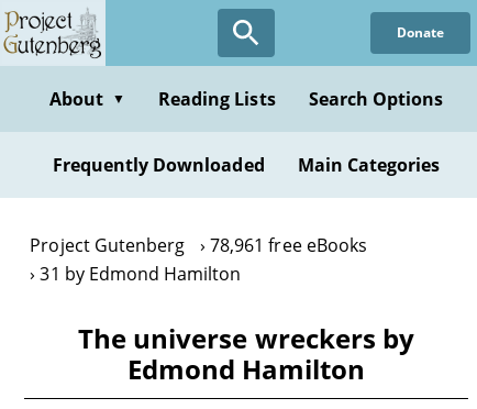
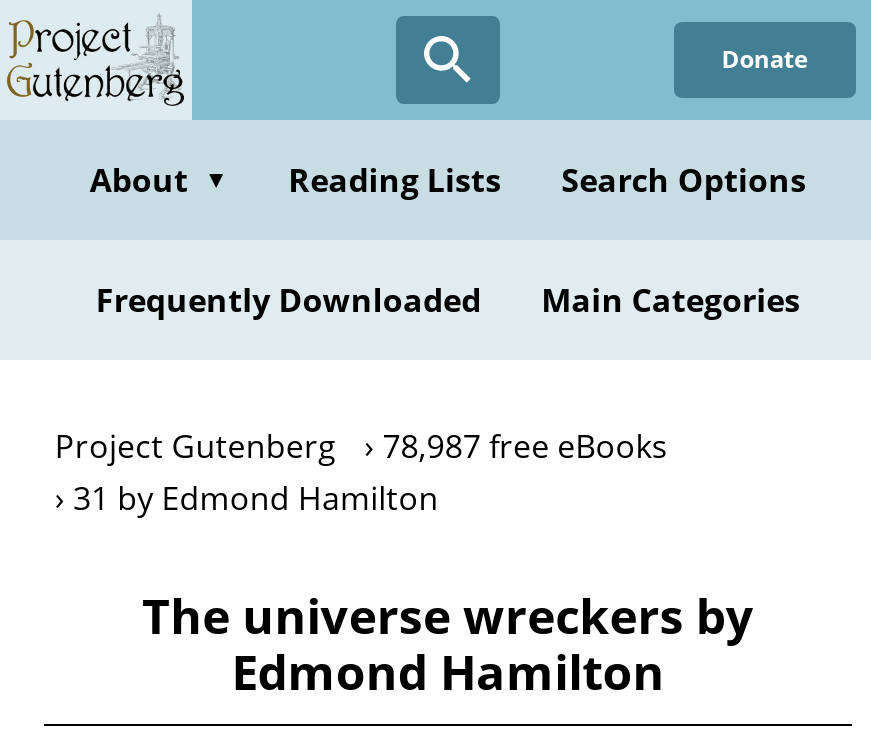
- Project Gutenberg 78,961 free eBooks
+ Project Gutenberg 78,987 free eBooks
